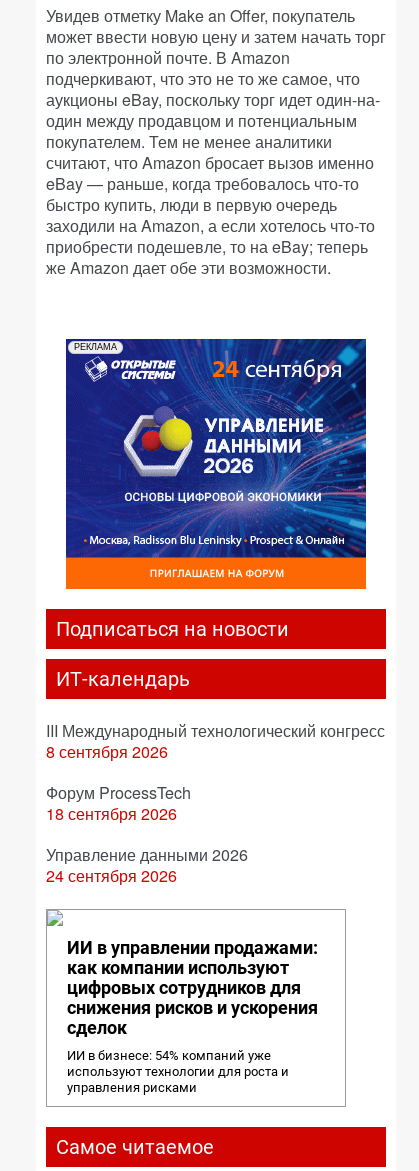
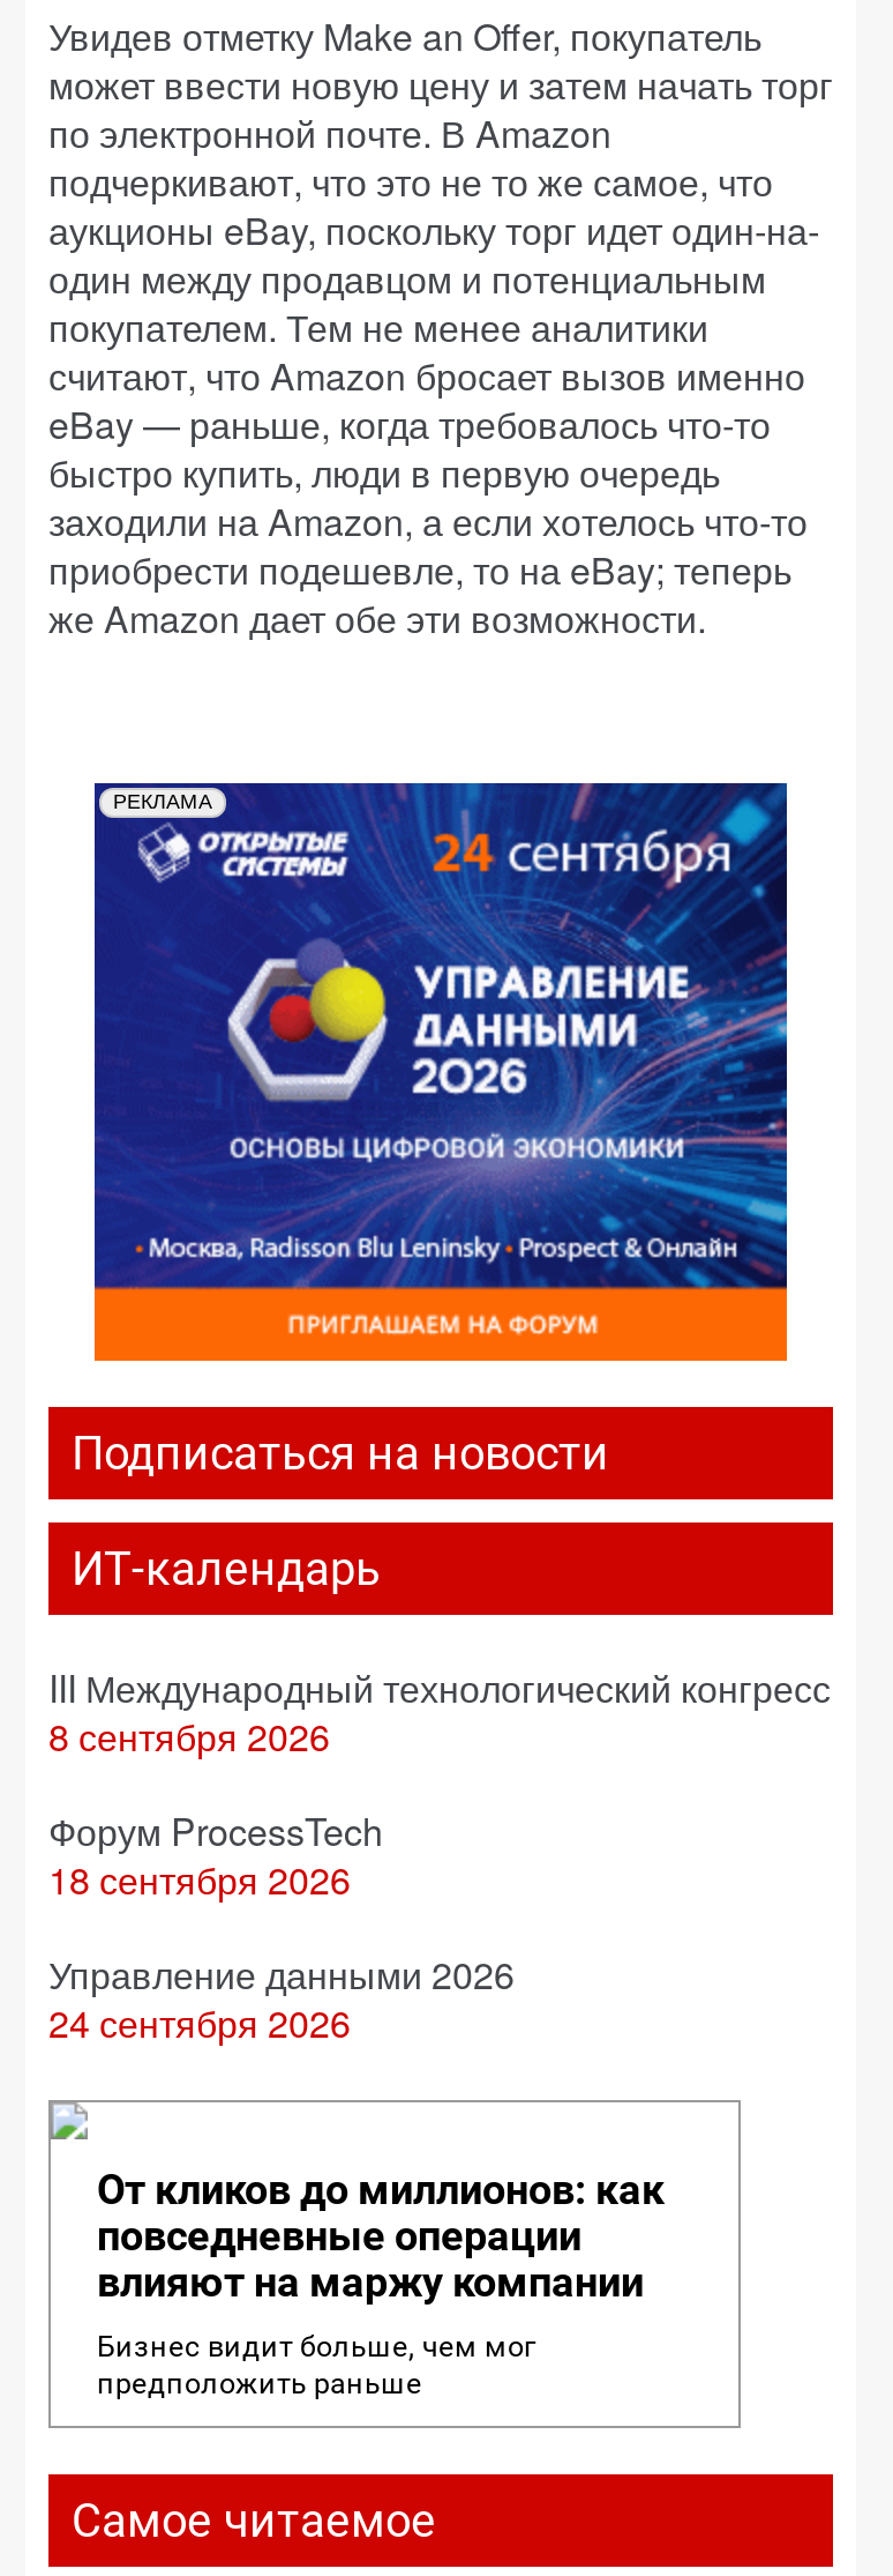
- ИИ в управлении продажами:
- как компании используют
- цифровых сотрудников для
- снижения рисков и ускорения
- сделок
+ От кликов до миллионов: как
+ повседневные операции
+ влияют на маржу компании

- ИИ в бизнесе: 54% компаний уже
- используют технологии для роста и
- управления рисками
+ Бизнес видит больше, чем мог
+ предположить раньше
